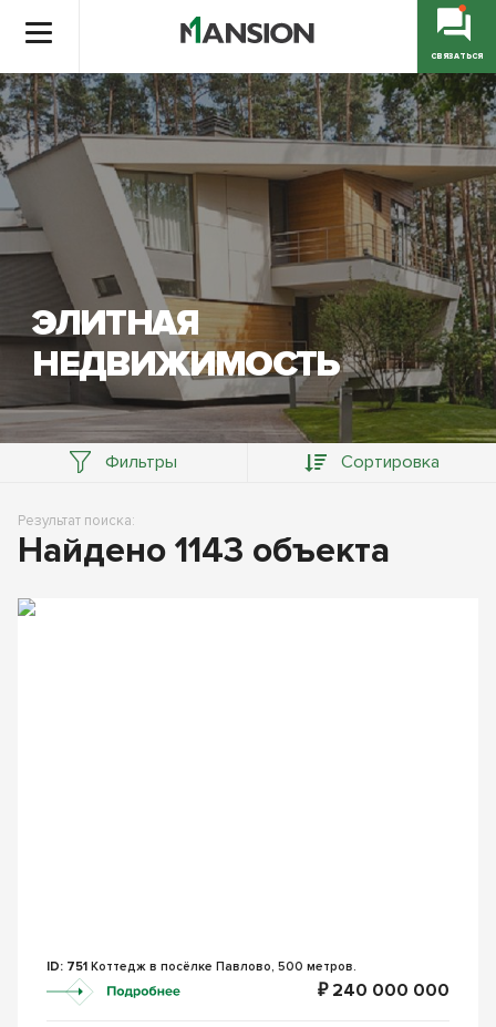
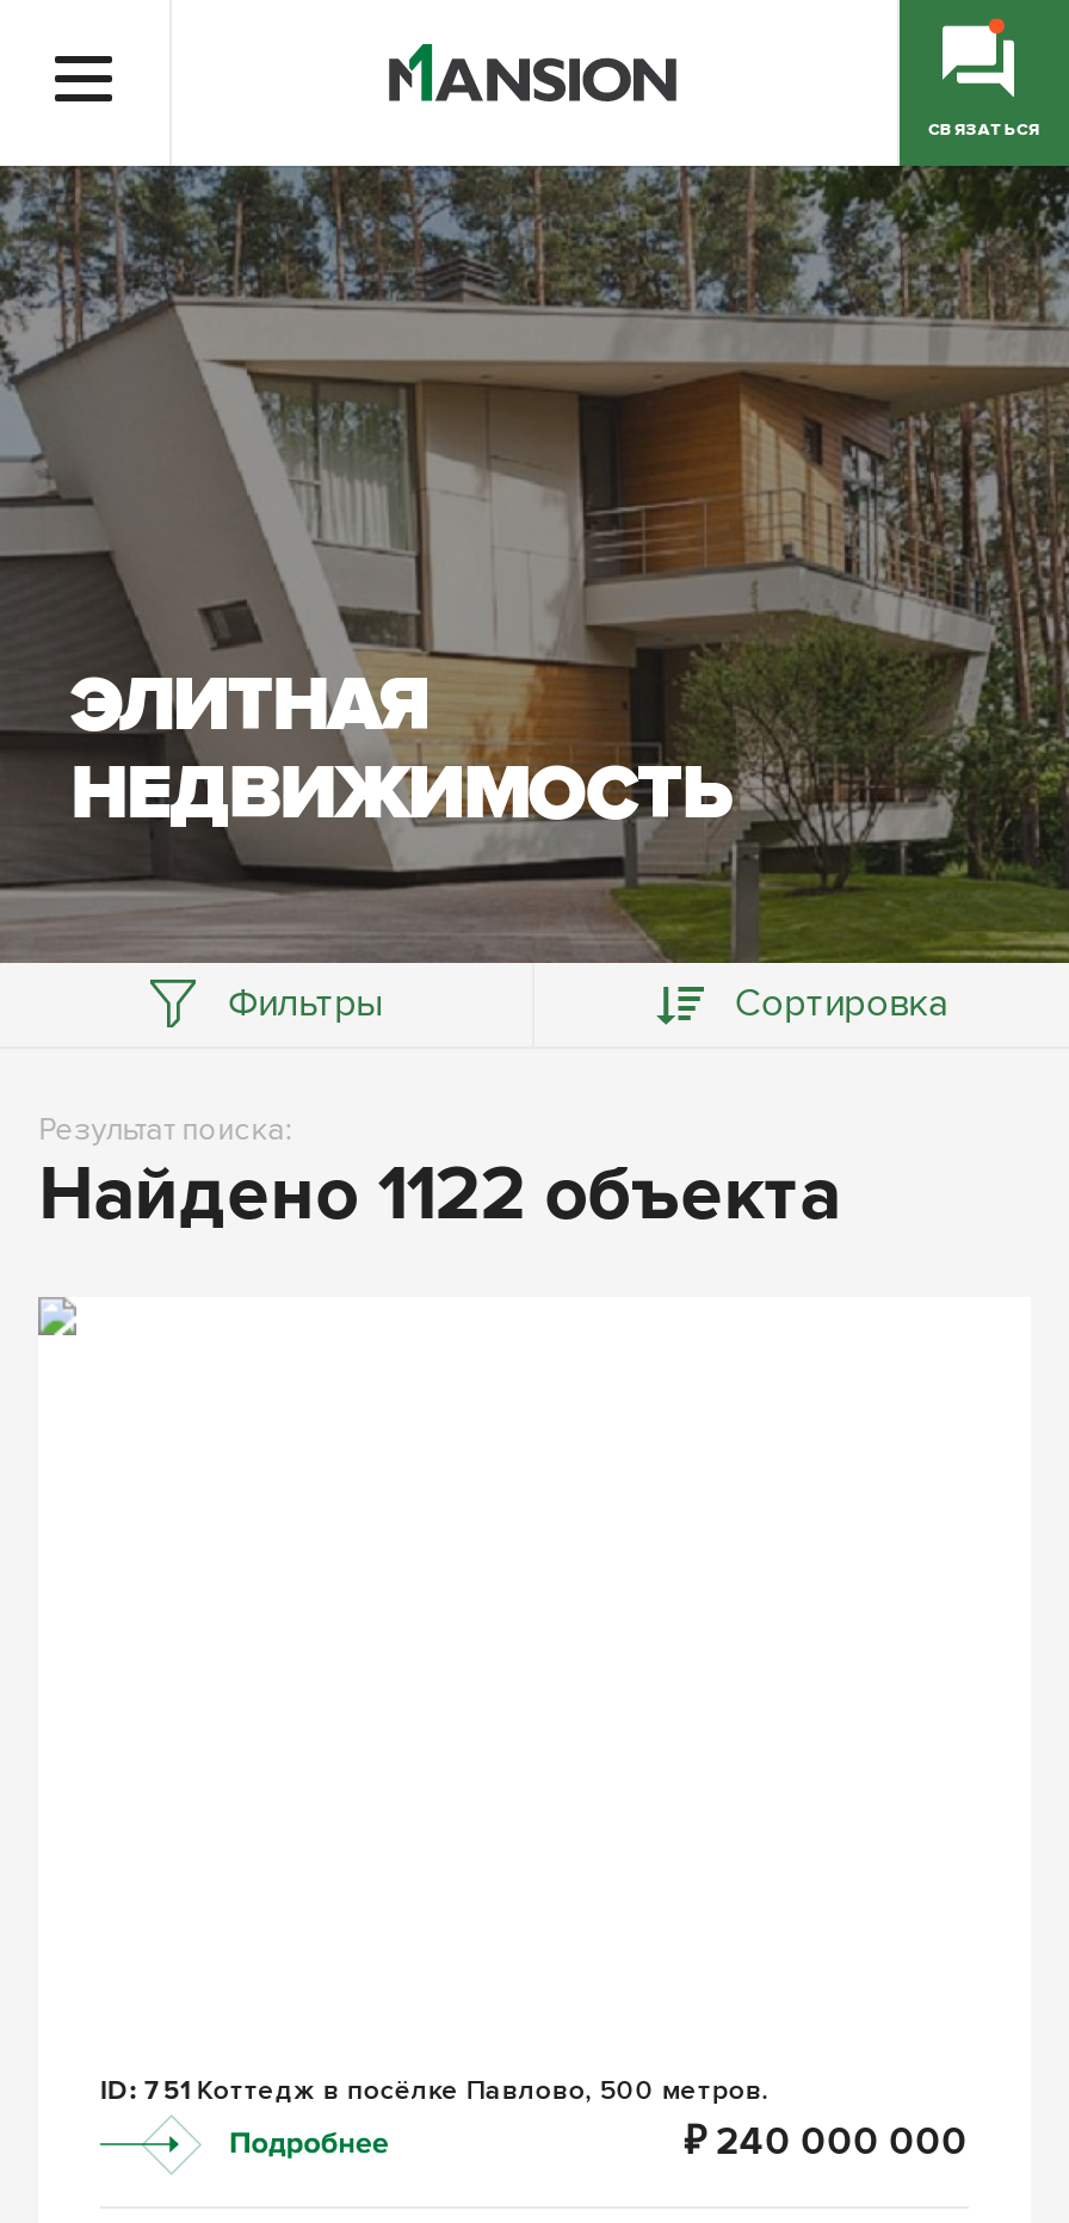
- Найдено 1143 объекта
+ Найдено 1122 объекта
